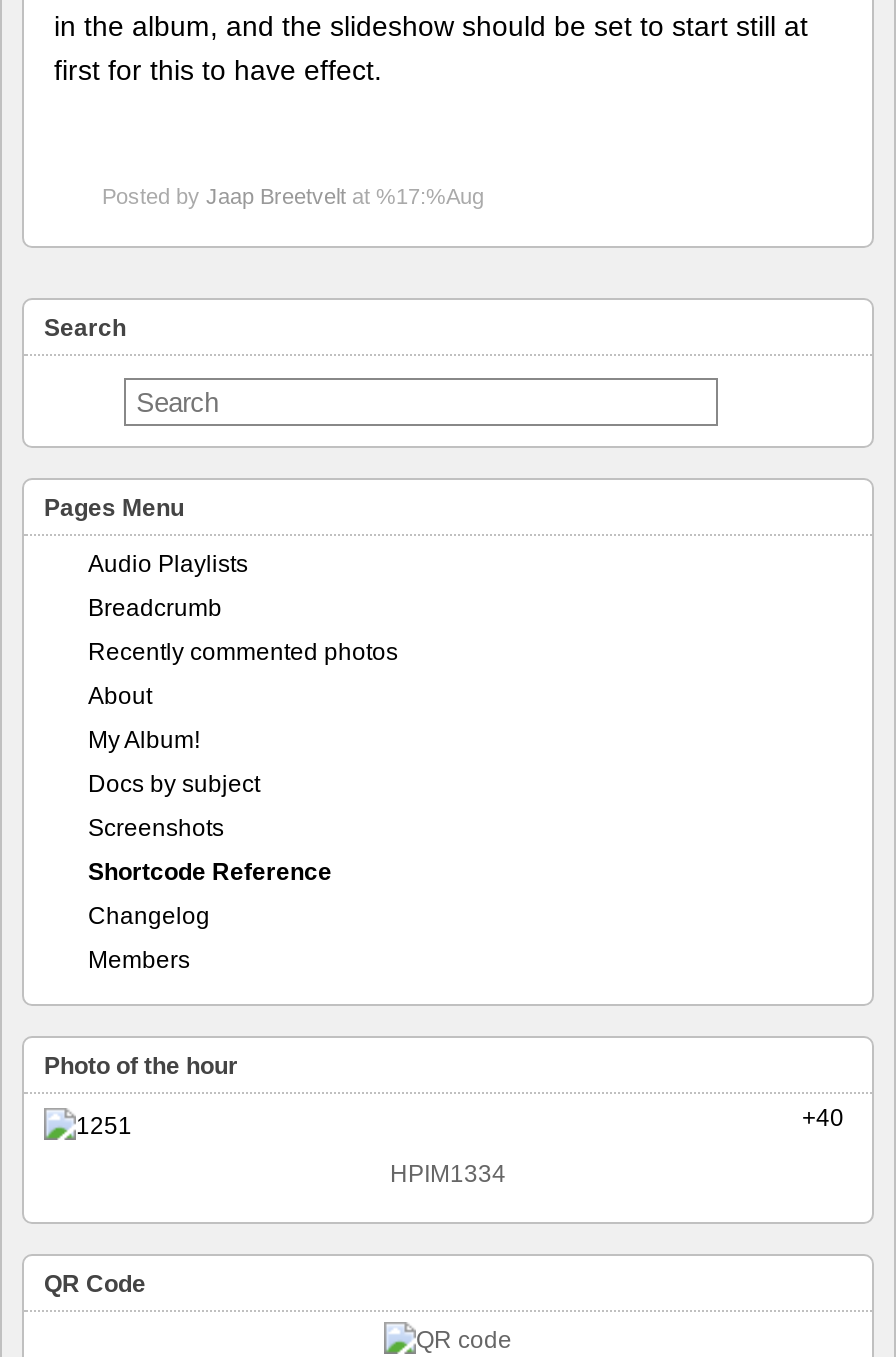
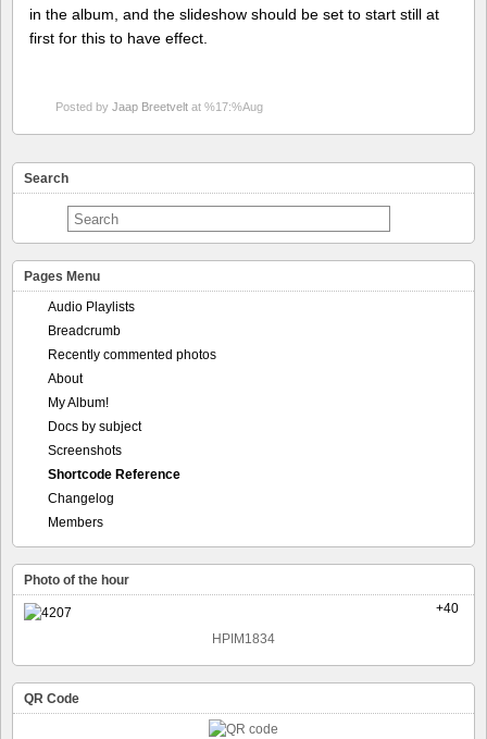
- HPIM1334
+ HPIM1834
